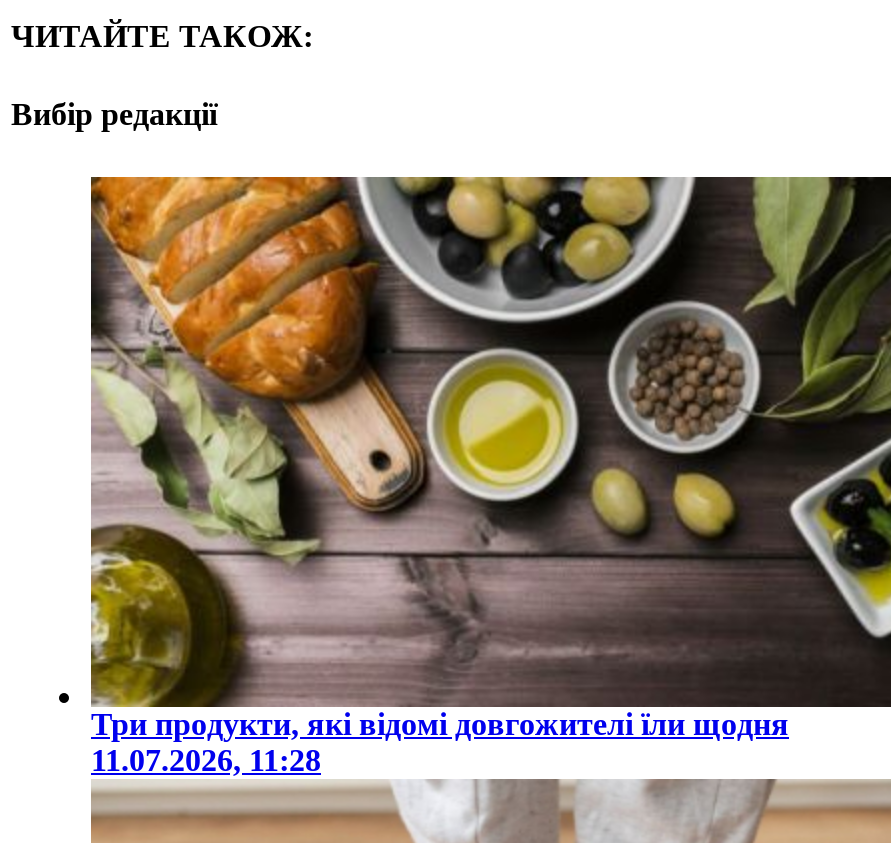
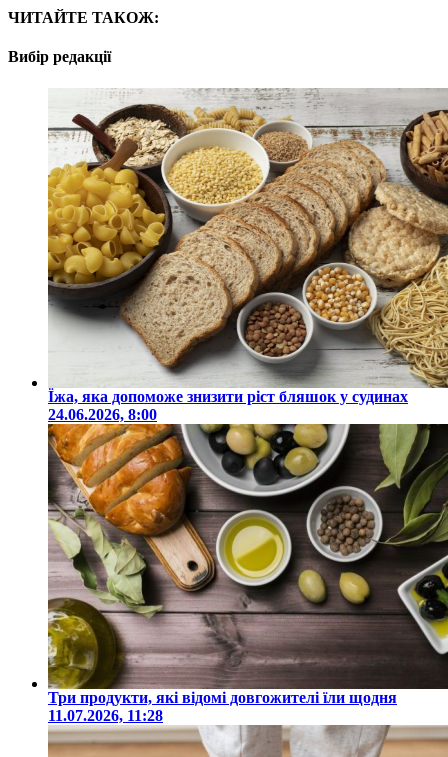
+ [image]
+ Їжа, яка допоможе знизити ріст бляшок у судинах
+ 24.06.2026, 8:00
